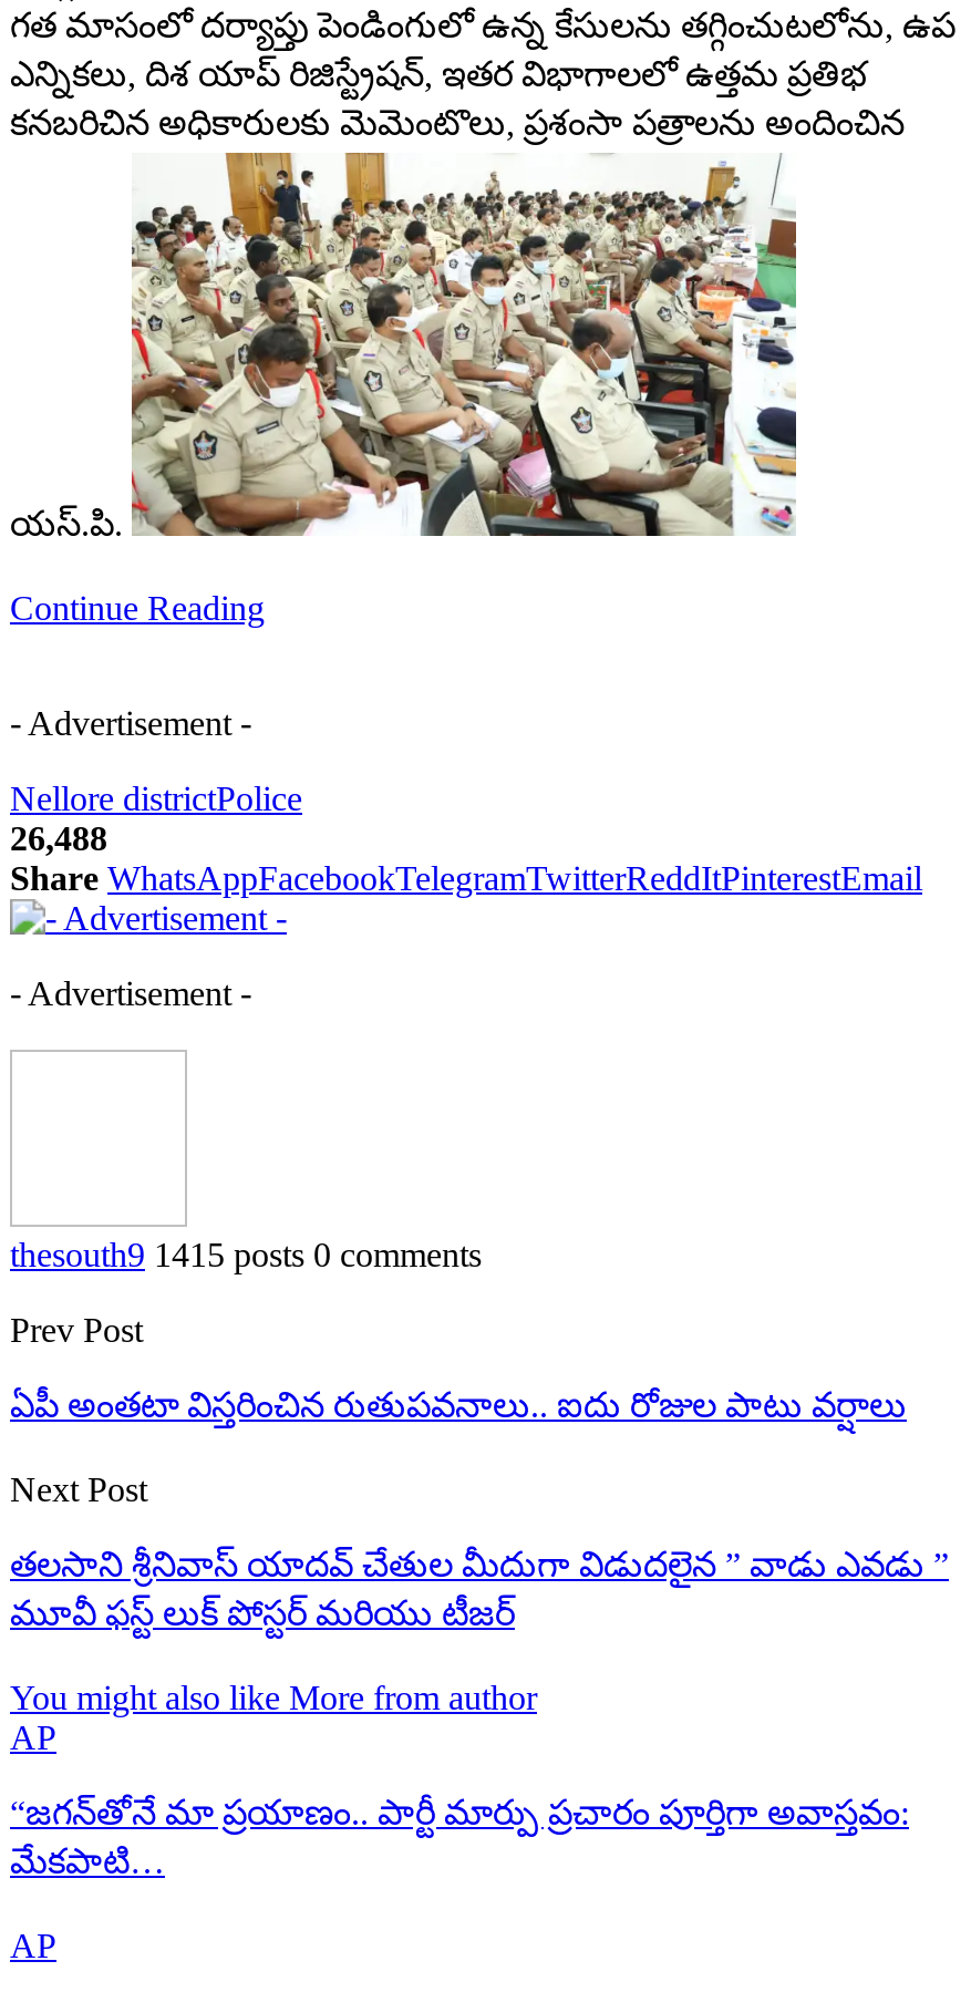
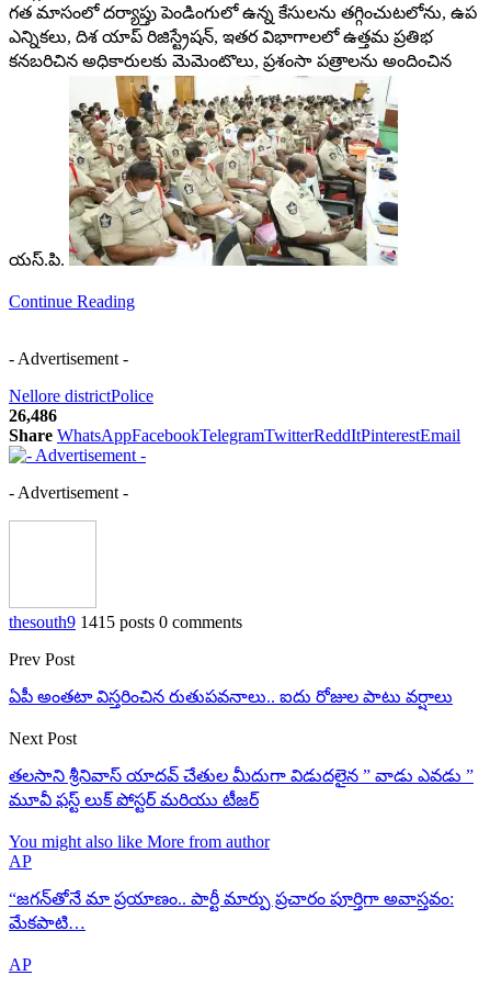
- 26,488
+ 26,486
